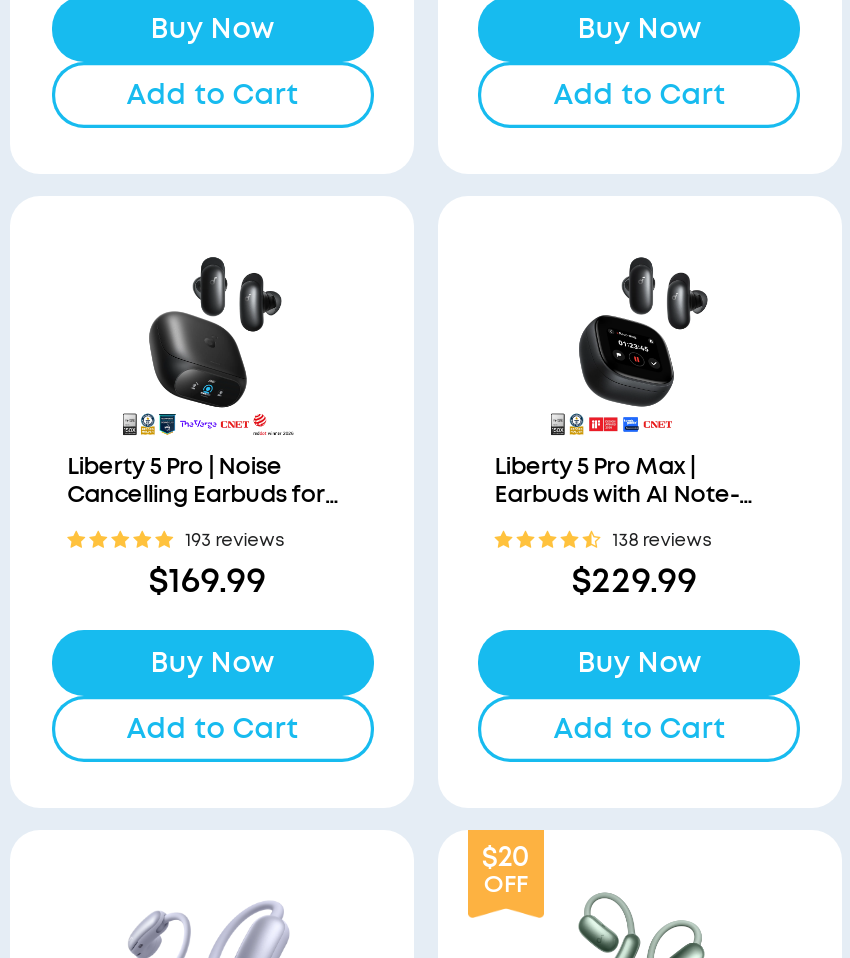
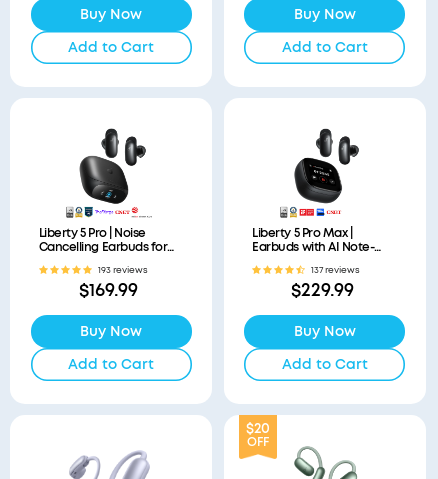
- 138 reviews
+ 137 reviews
